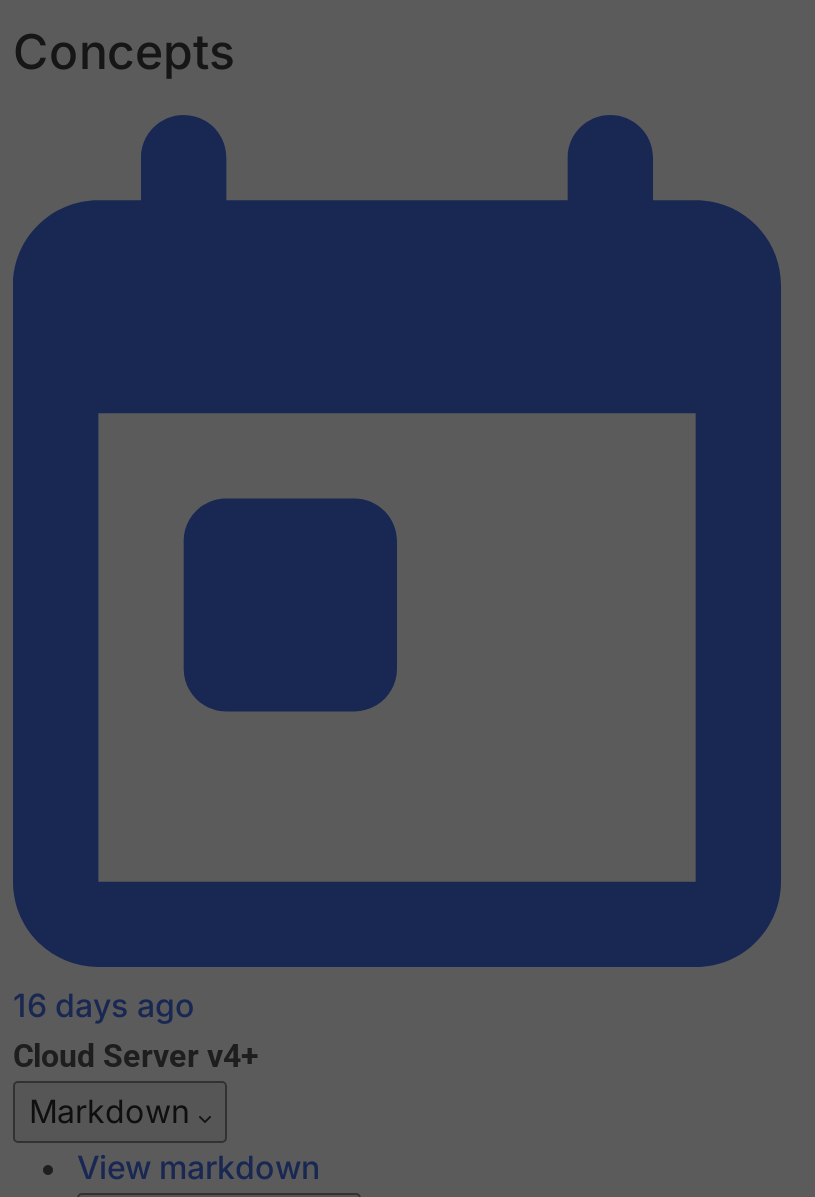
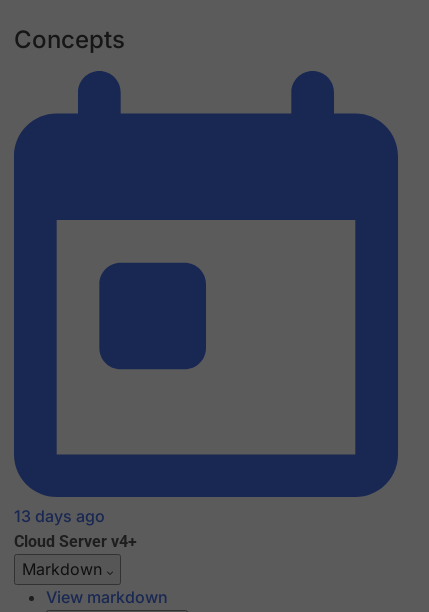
- 16 days ago
+ 13 days ago
